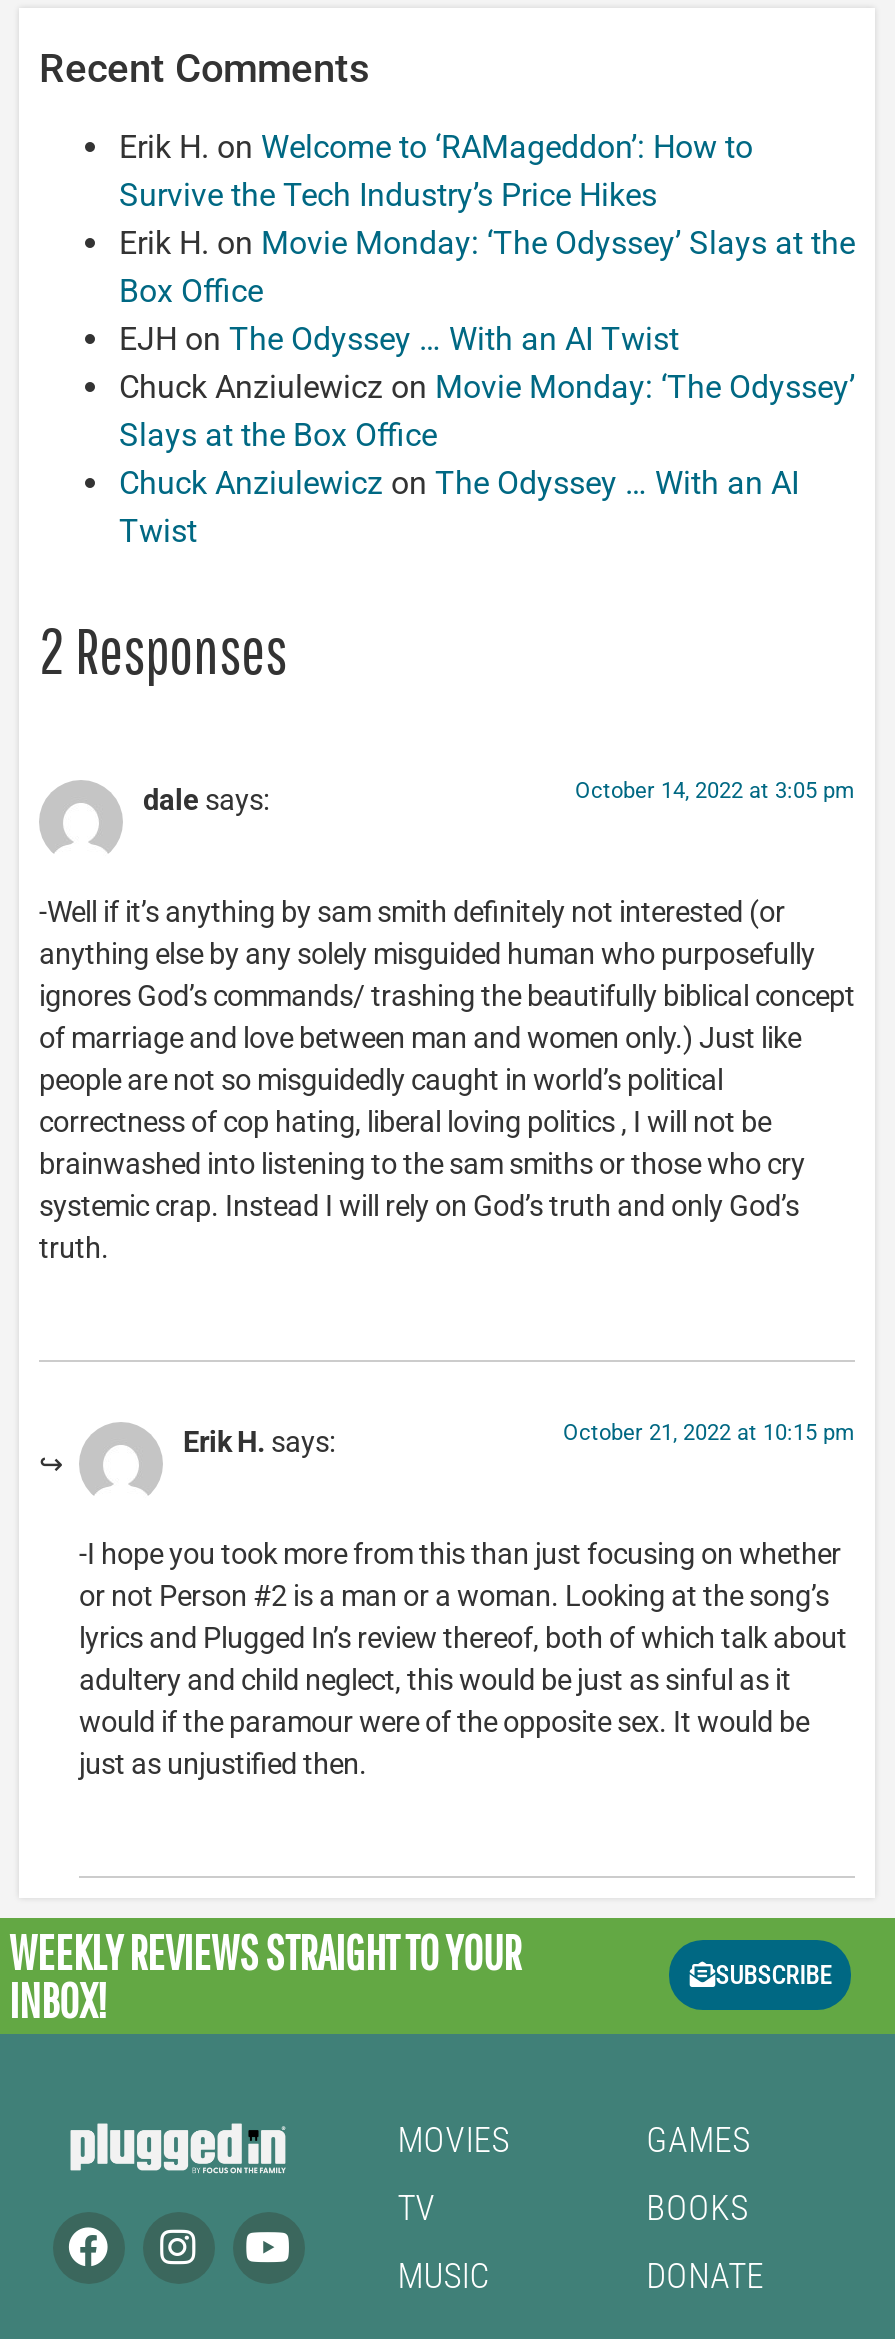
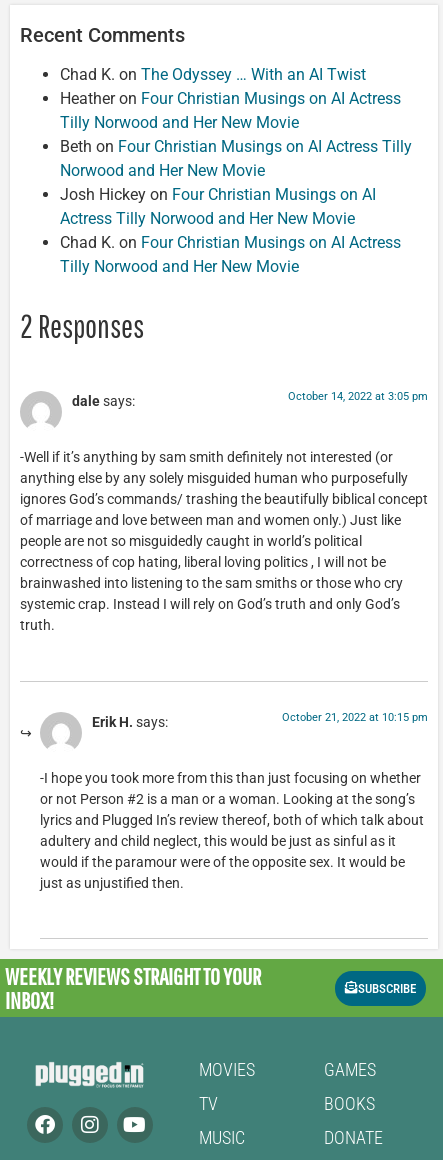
- Erik H. on Welcome to ‘RAMageddon’: How to
- Survive the Tech Industry’s Price Hikes
- Erik H. on Movie Monday: ‘The Odyssey’ Slays at the
- Box Office
- EJH on The Odyssey … With an AI Twist
- Chuck Anziulewicz on Movie Monday: ‘The Odyssey’
- Slays at the Box Office
- Chuck Anziulewicz on The Odyssey … With an AI
- Twist
+ Chad K. on The Odyssey … With an AI Twist
+ Heather on Four Christian Musings on AI Actress
+ Tilly Norwood and Her New Movie
+ Beth on Four Christian Musings on AI Actress Tilly
+ Norwood and Her New Movie
+ Josh Hickey on Four Christian Musings on AI
+ Actress Tilly Norwood and Her New Movie
+ Chad K. on Four Christian Musings on AI Actress
+ Tilly Norwood and Her New Movie
